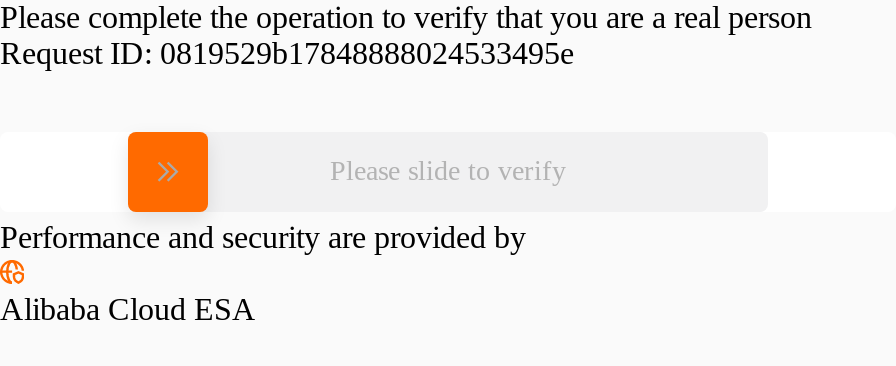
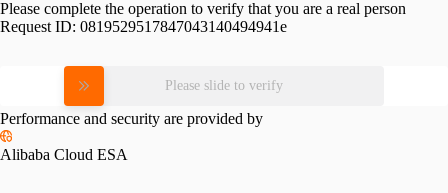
- Request ID: 0819529b17848888024533495e
+ Request ID: 0819529517847043140494941e
